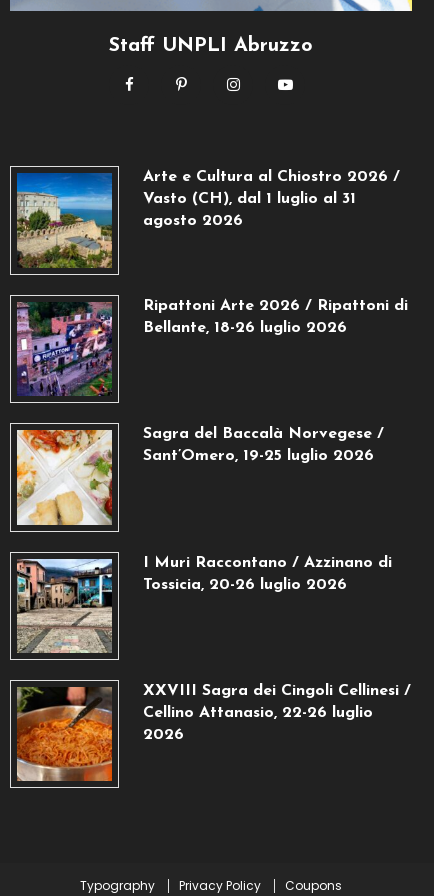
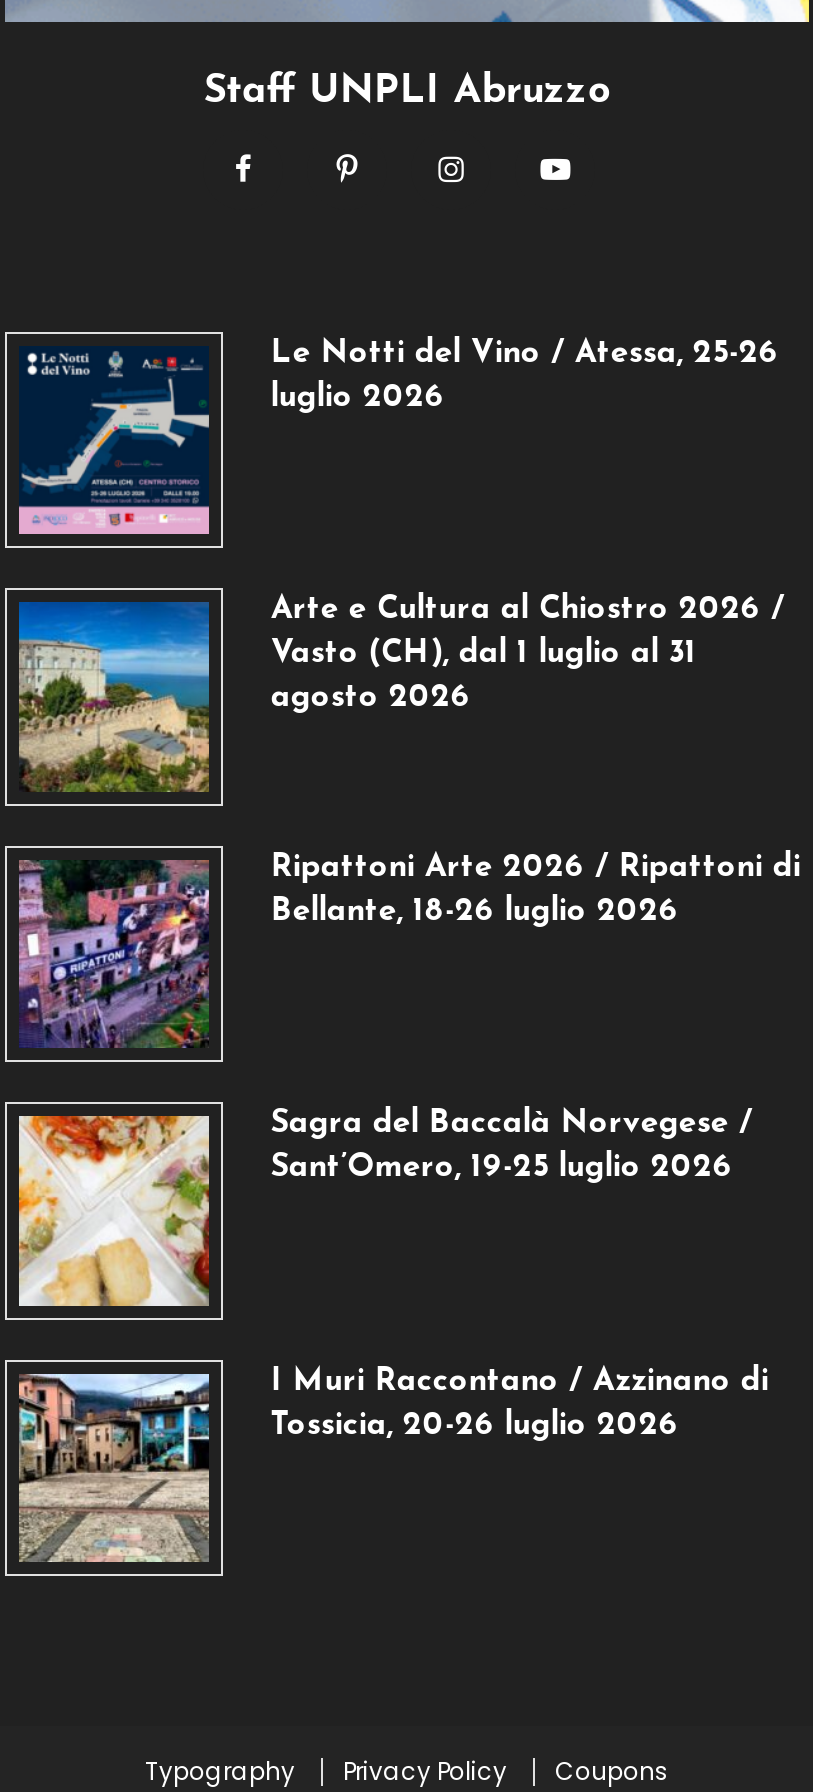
+ [image]
+ Le Notti del Vino / Atessa, 25-26
+ luglio 2026

moved down: [image] | Arte e Cultura al Chiostro 2026 / | Vasto (CH), dal 1 luglio al 31 | ... | I Muri Raccontano / Azzinano di | Tossicia, 20-26 luglio 2026

moved up: [image]

- [image]
- XXVIII Sagra dei Cingoli Cellinesi /
- Cellino Attanasio, 22-26 luglio
- 2026
